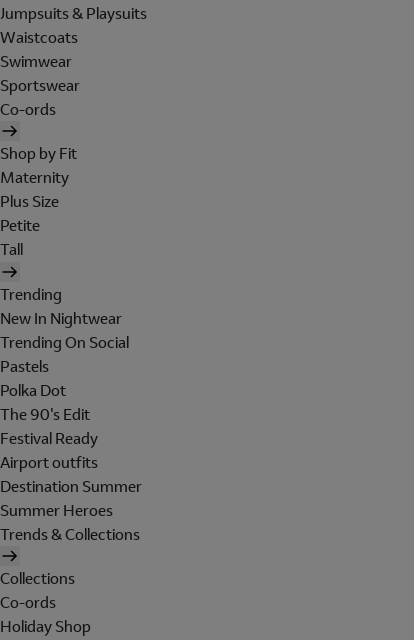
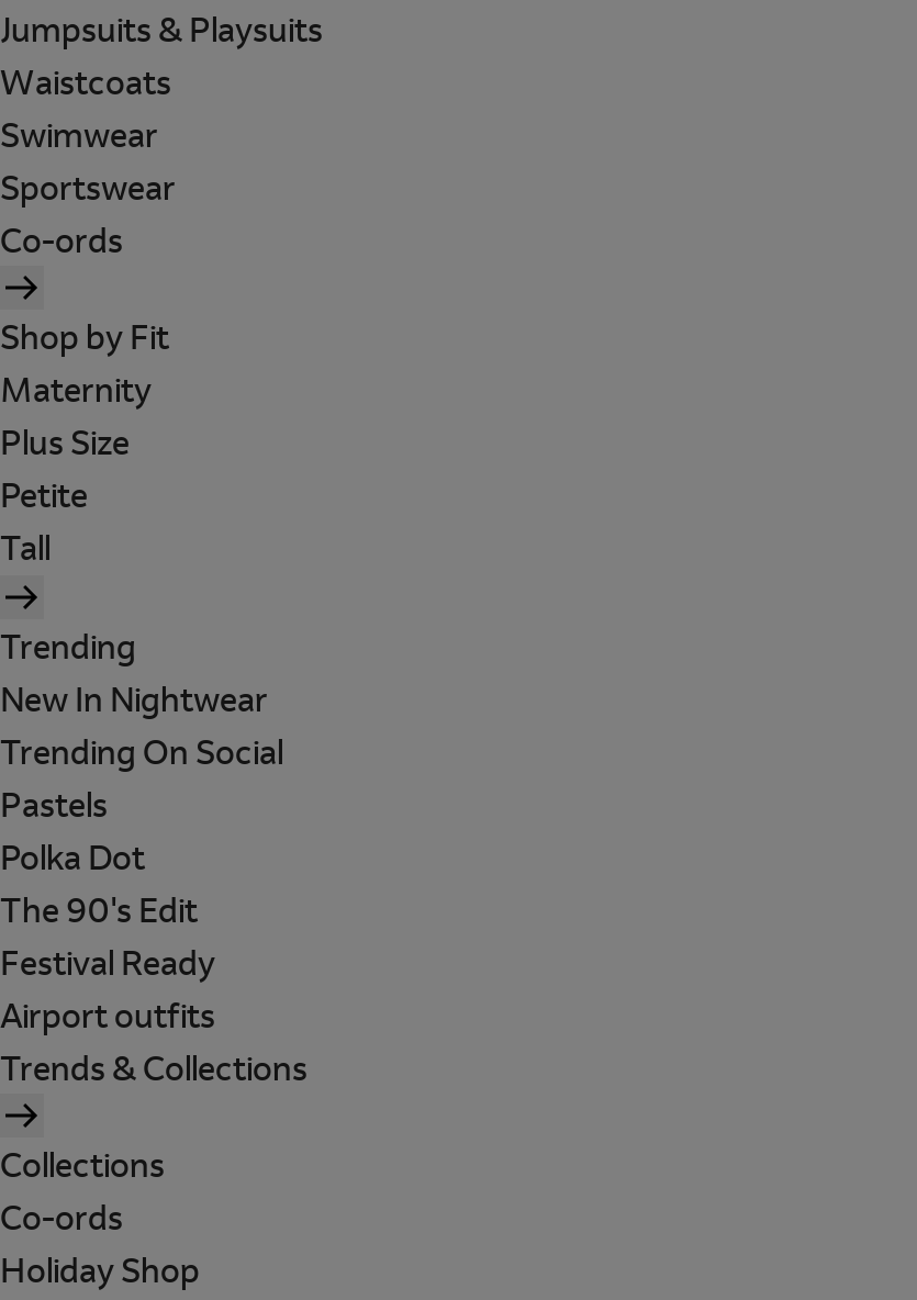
- Destination Summer
- Summer Heroes
